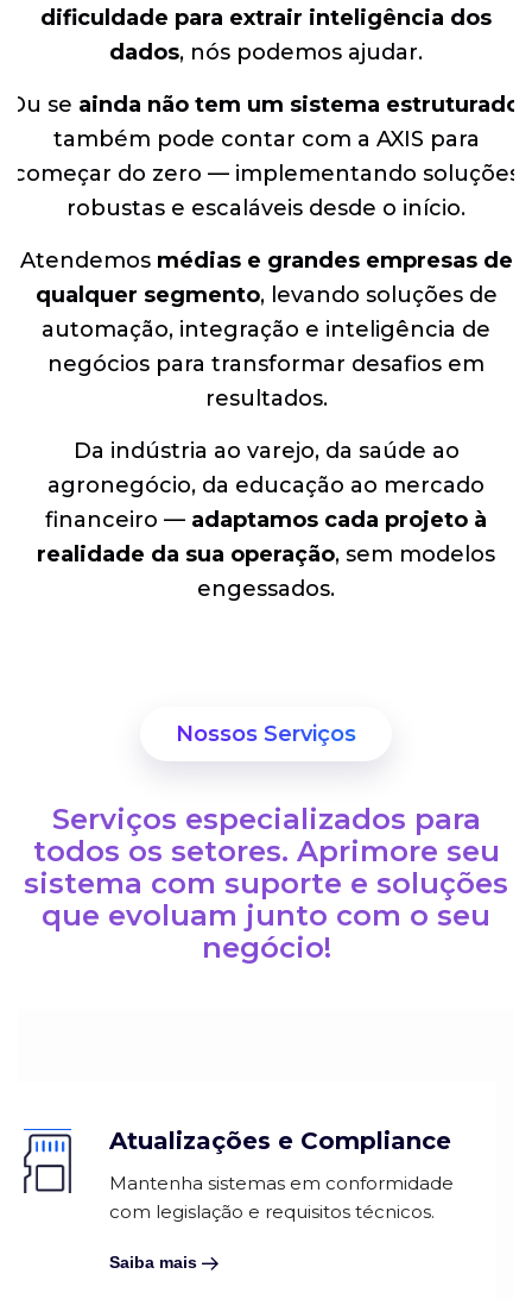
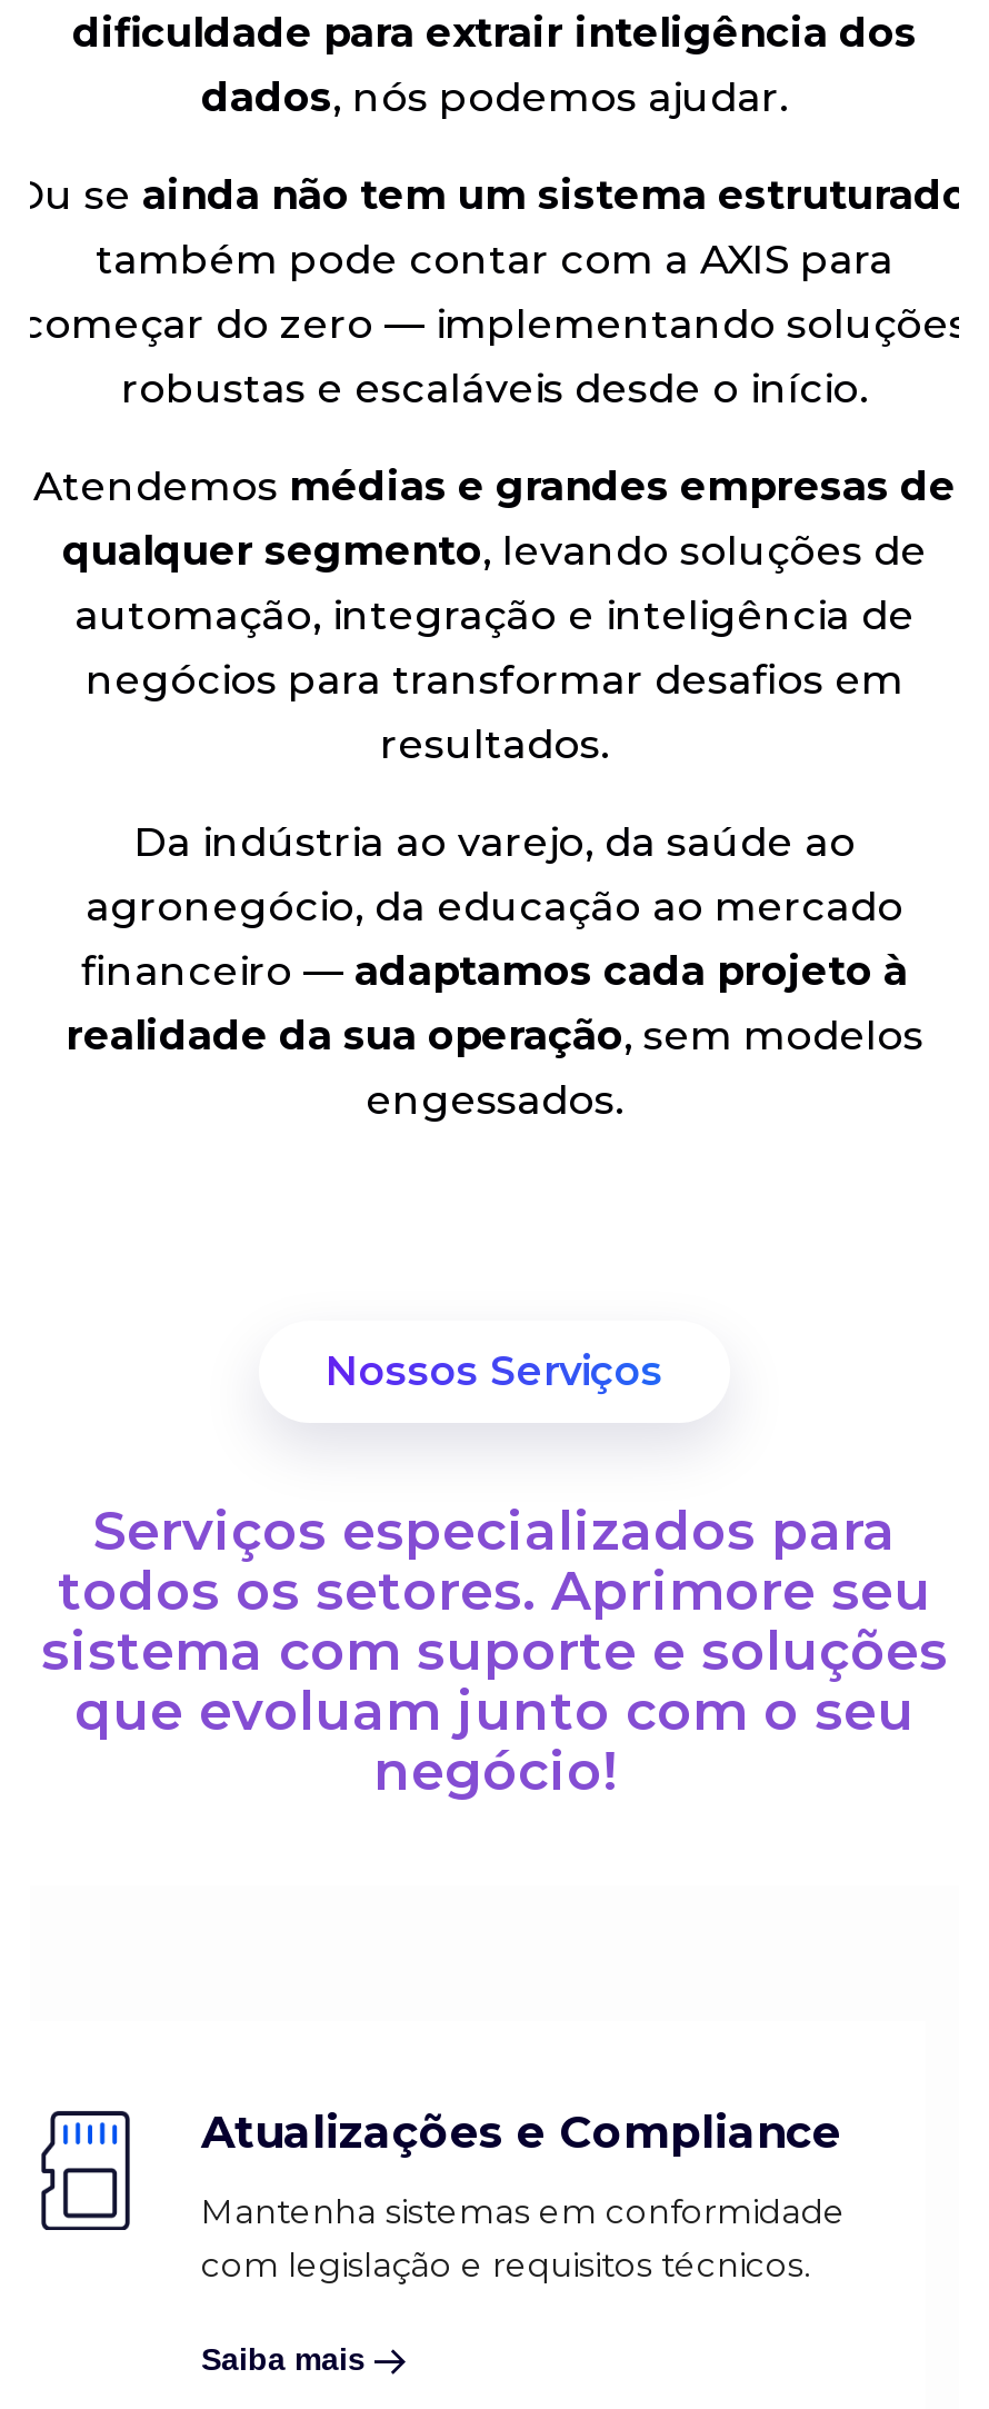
- [image]
+ [image]
